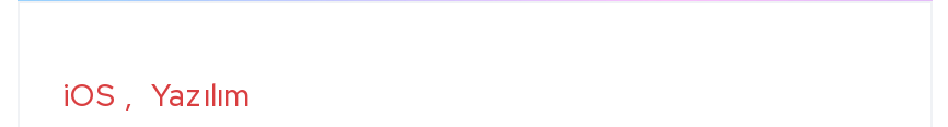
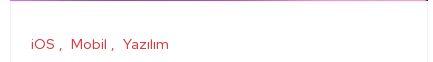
+ Mobil
